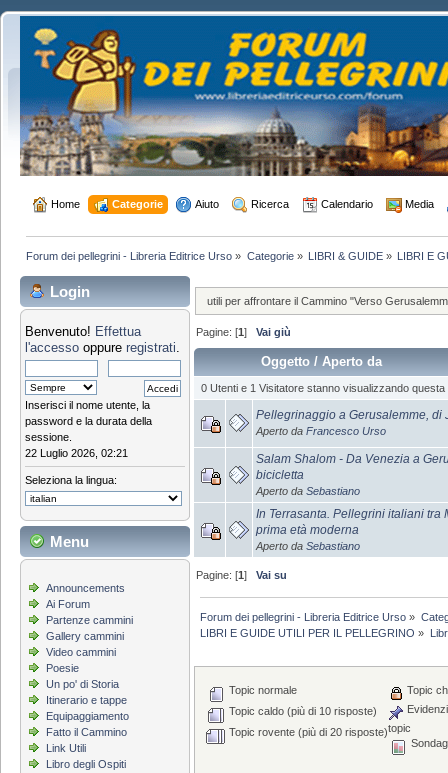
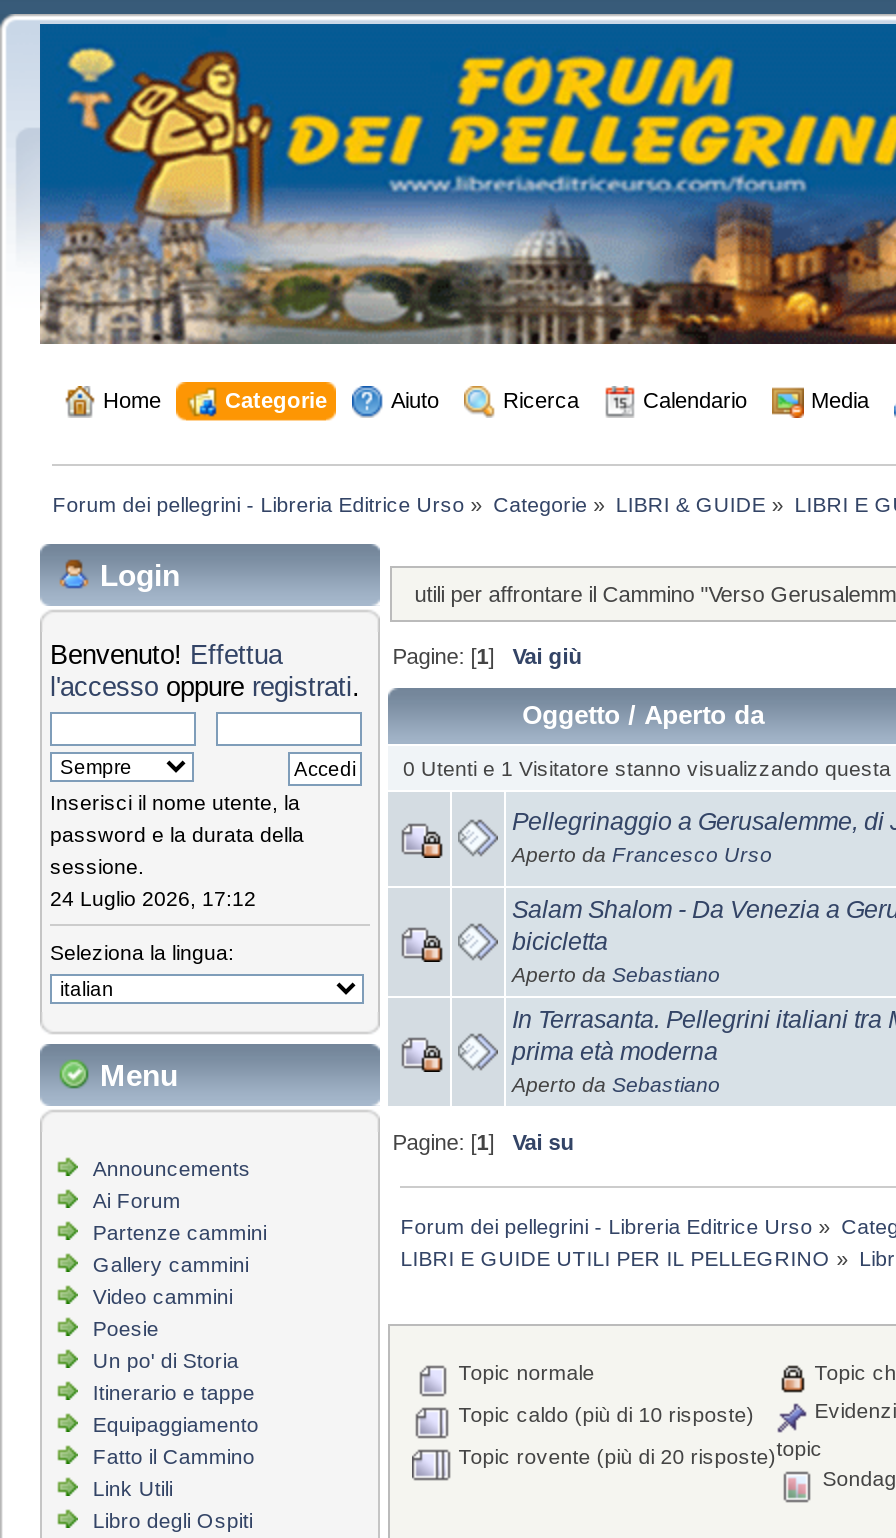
- 22 Luglio 2026, 02:21
+ 24 Luglio 2026, 17:12
